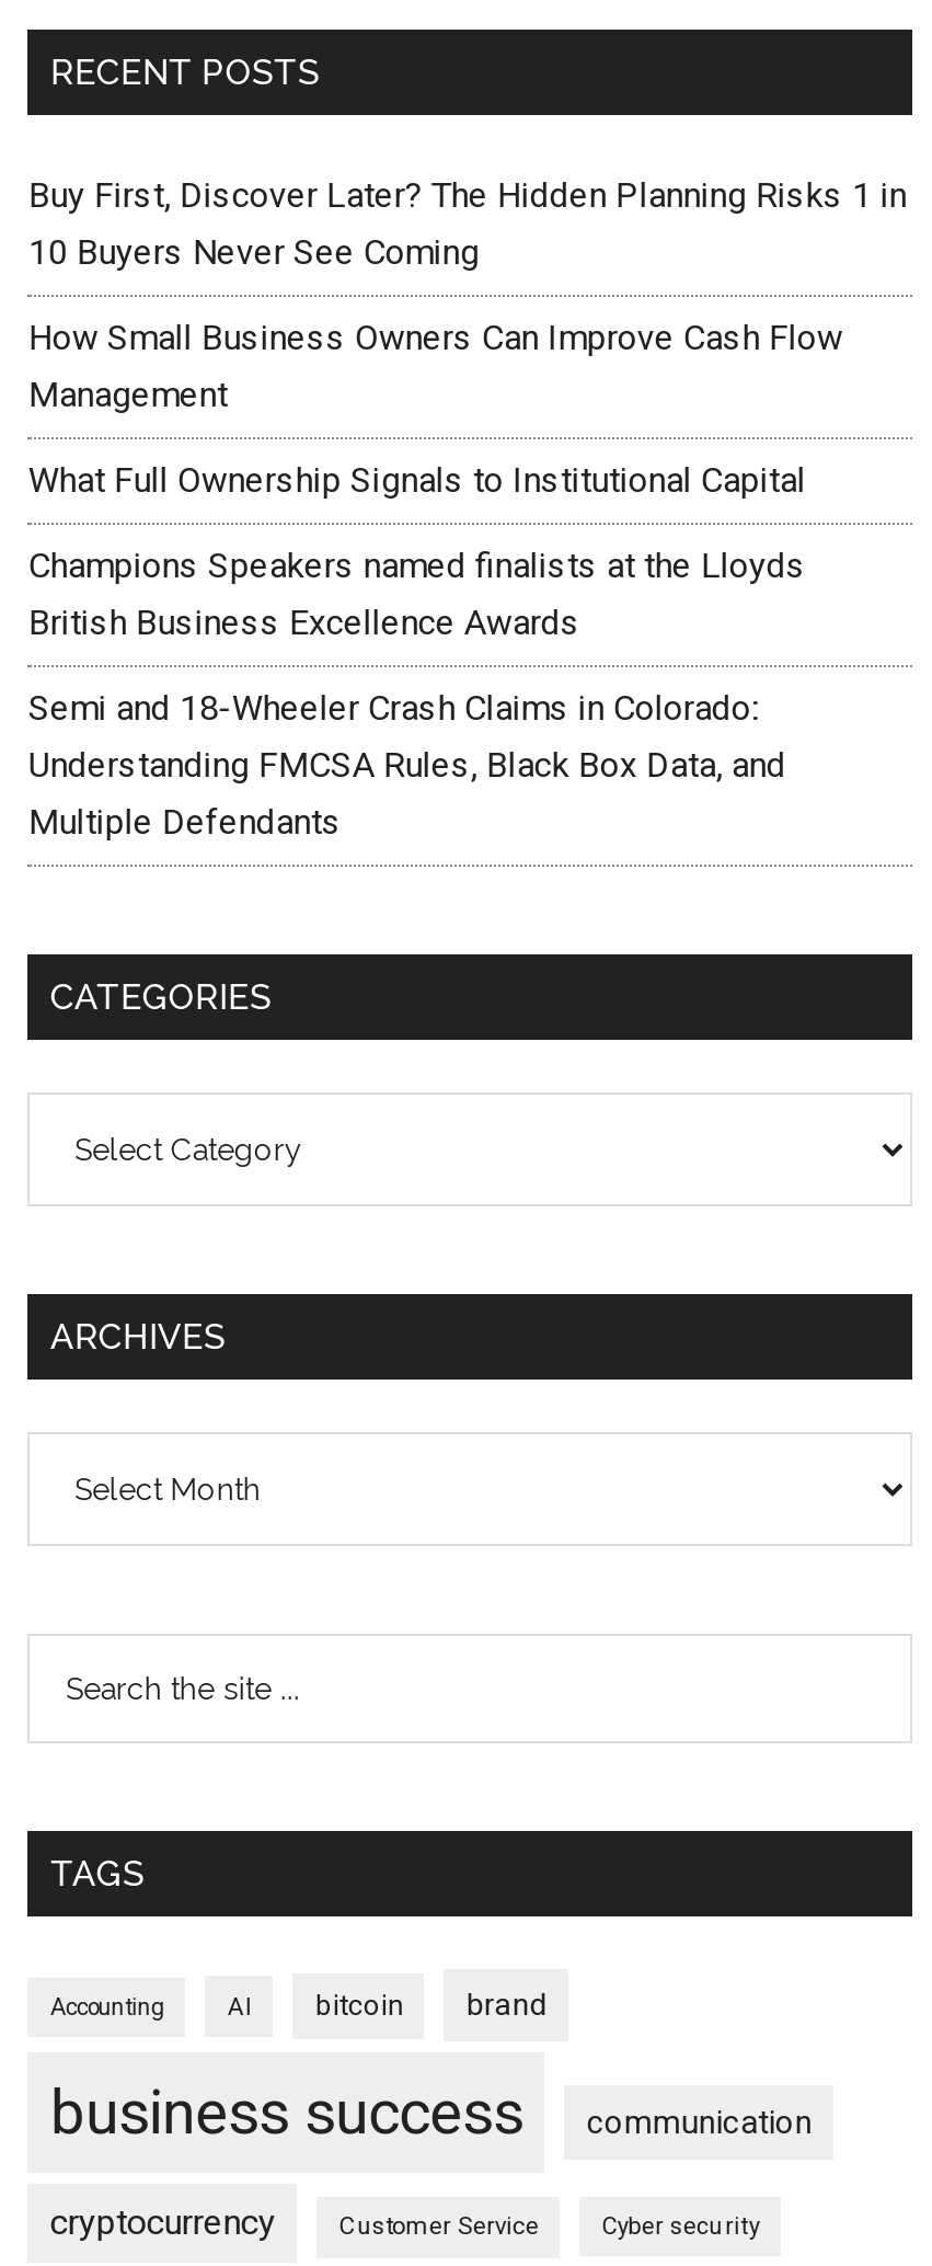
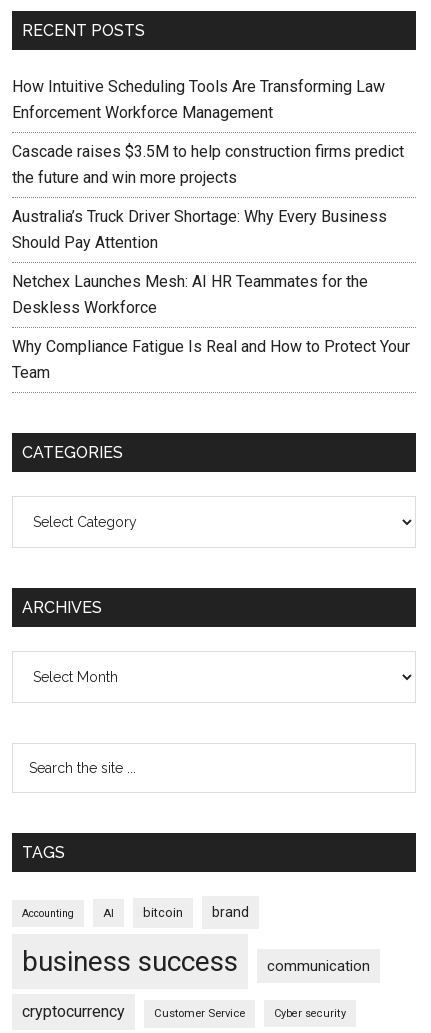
- Buy First, Discover Later? The Hidden Planning Risks 1 in
- 10 Buyers Never See Coming
+ How Intuitive Scheduling Tools Are Transforming Law
+ Enforcement Workforce Management

- How Small Business Owners Can Improve Cash Flow
- Management
+ Cascade raises $3.5M to help construction firms predict
+ the future and win more projects

- What Full Ownership Signals to Institutional Capital
+ Australia’s Truck Driver Shortage: Why Every Business
+ Should Pay Attention

- Champions Speakers named finalists at the Lloyds
- British Business Excellence Awards
+ Netchex Launches Mesh: AI HR Teammates for the
+ Deskless Workforce

- Semi and 18-Wheeler Crash Claims in Colorado:
- Understanding FMCSA Rules, Black Box Data, and
- Multiple Defendants
+ Why Compliance Fatigue Is Real and How to Protect Your
+ Team
